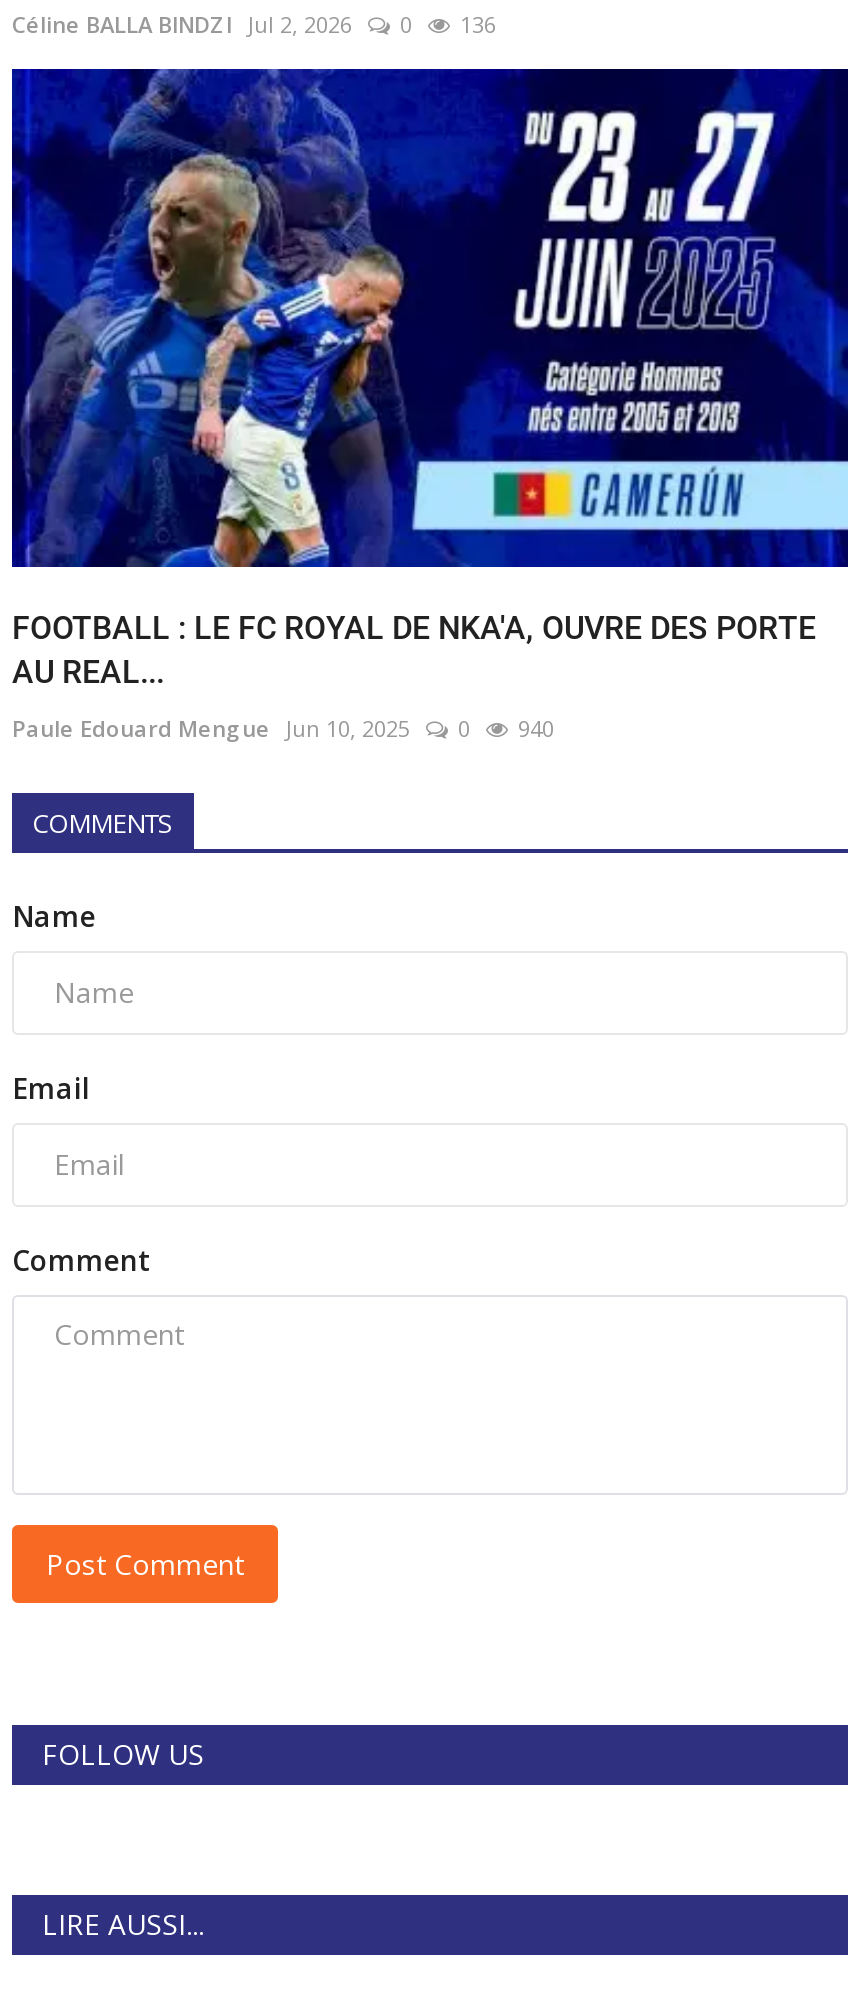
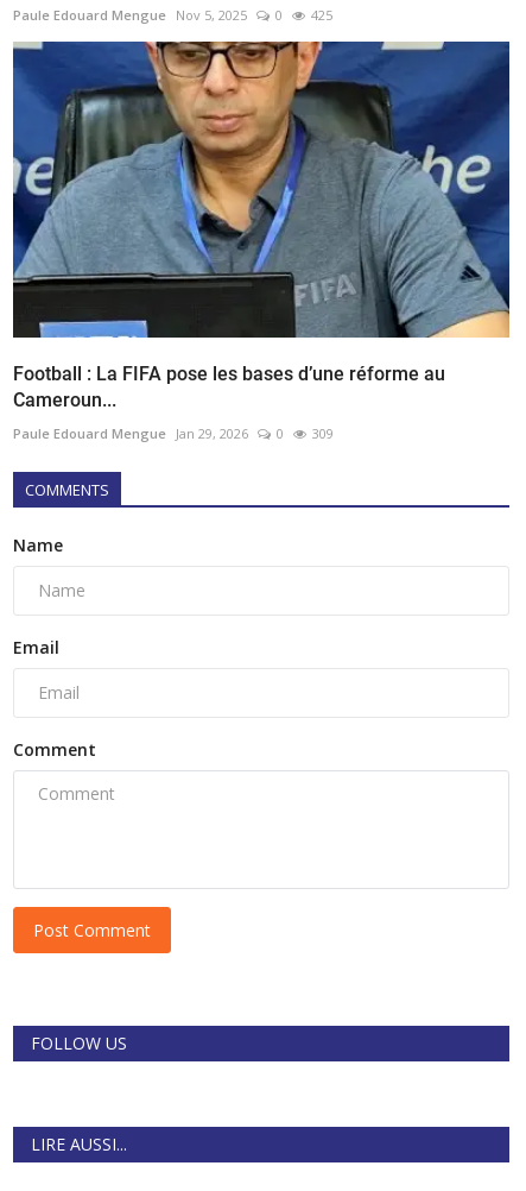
- Céline BALLA BINDZI Jul 2, 2026
+ Paule Edouard Mengue Nov 5, 2025

- 136
+ 425

- [image]
- FOOTBALL : LE FC ROYAL DE NKA'A, OUVRE DES PORTE
- AU REAL...
+ [image]
+ Football : La FIFA pose les bases d’une réforme au
+ Cameroun...

- Paule Edouard Mengue Jun 10, 2025
+ Paule Edouard Mengue Jan 29, 2026

- 940
+ 309
